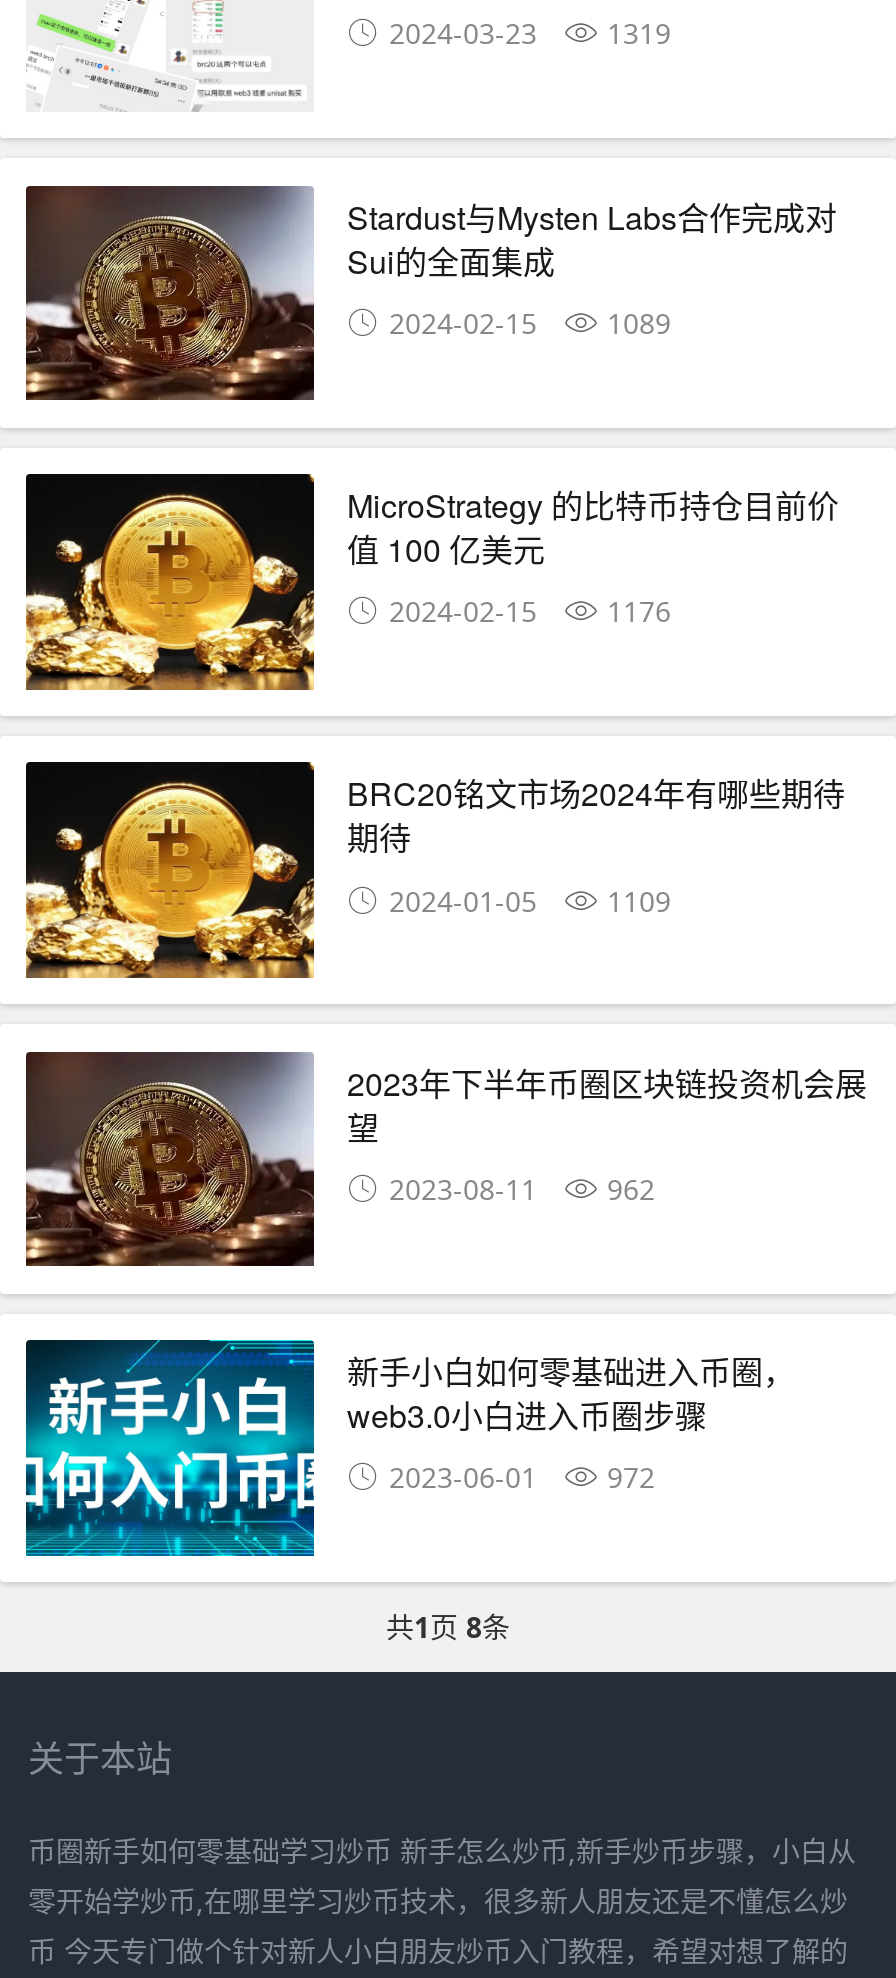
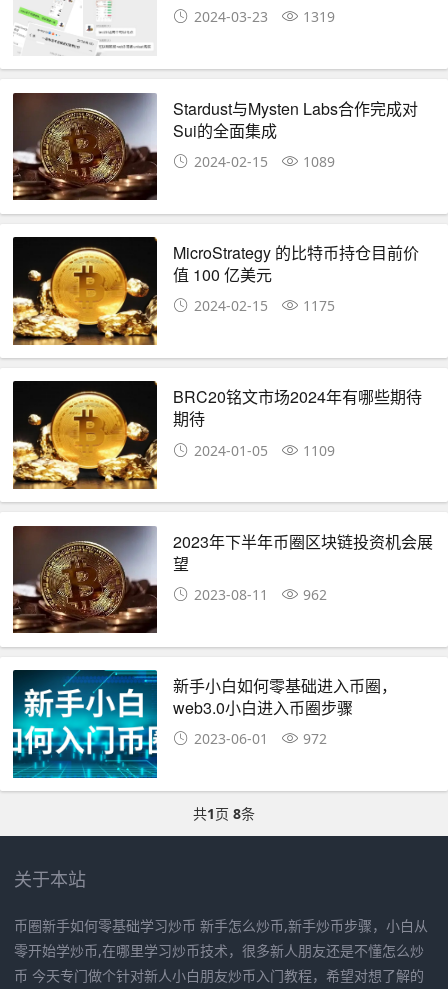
- 2024-02-15 1176
+ 2024-02-15 1175
